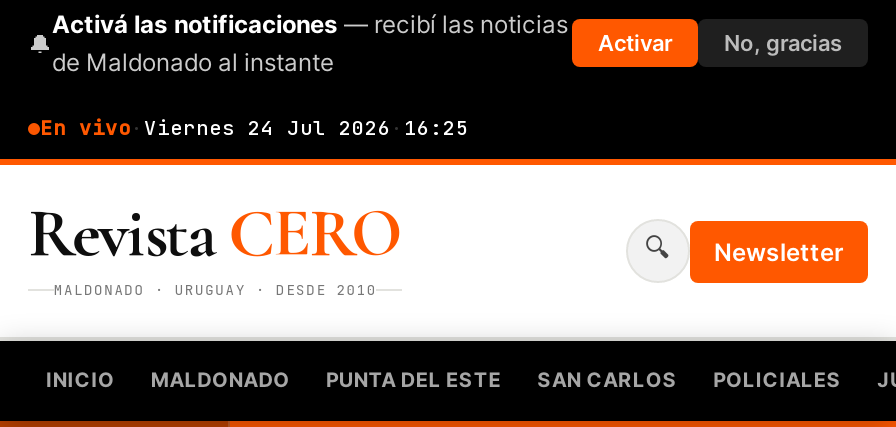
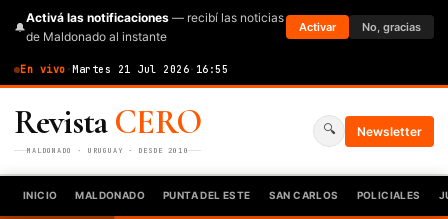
- En vivo · Viernes 24 Jul 2026 · 16:25
+ En vivo · Martes 21 Jul 2026 · 16:55
